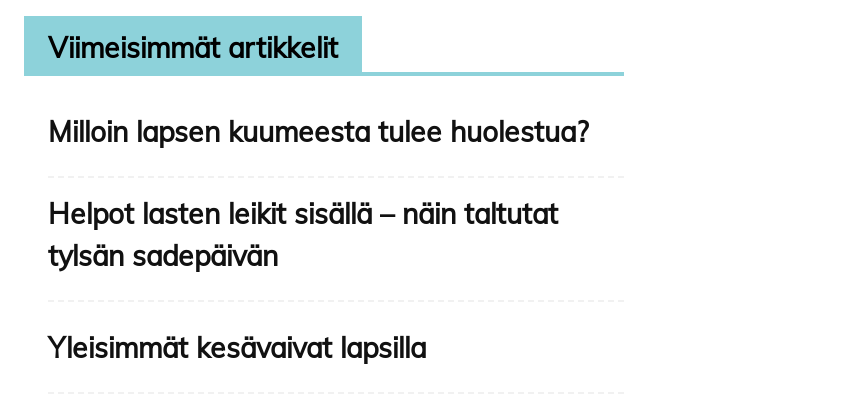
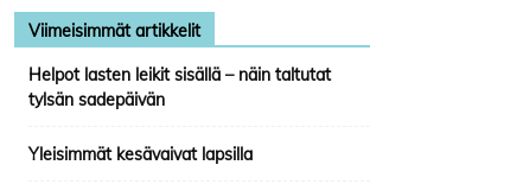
- Milloin lapsen kuumeesta tulee huolestua?
